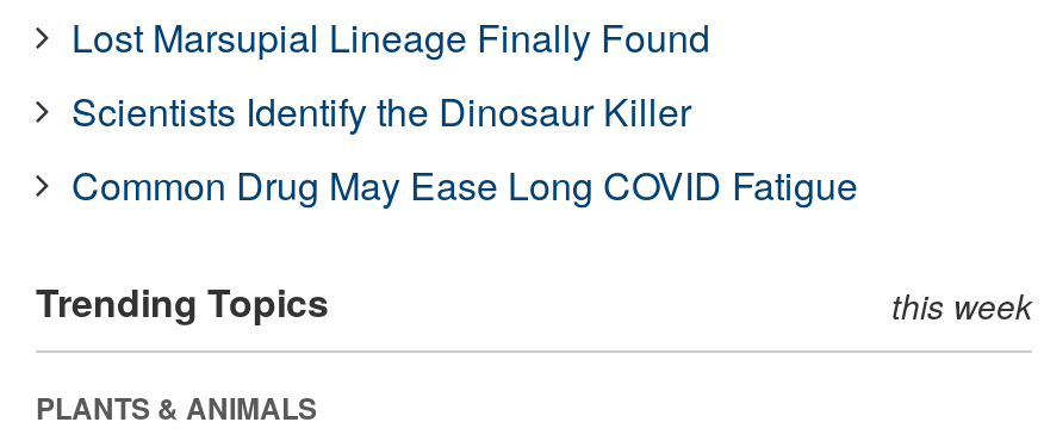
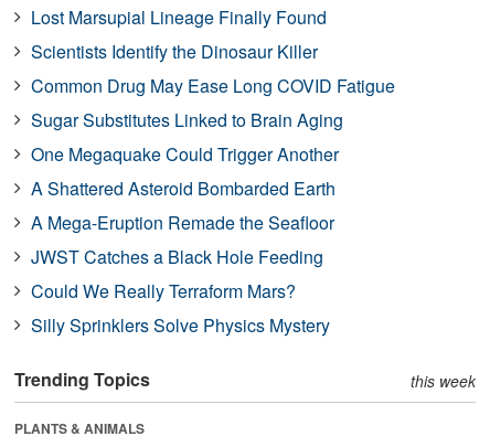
+ Sugar Substitutes Linked to Brain Aging
+ One Megaquake Could Trigger Another
+ A Shattered Asteroid Bombarded Earth
+ A Mega-Eruption Remade the Seafloor
+ JWST Catches a Black Hole Feeding
+ Could We Really Terraform Mars?
+ Silly Sprinklers Solve Physics Mystery
